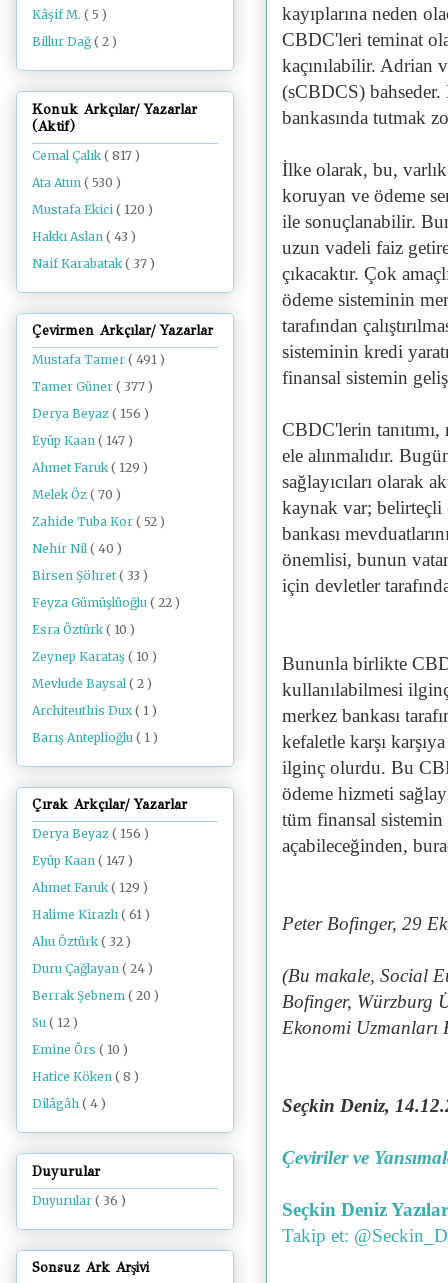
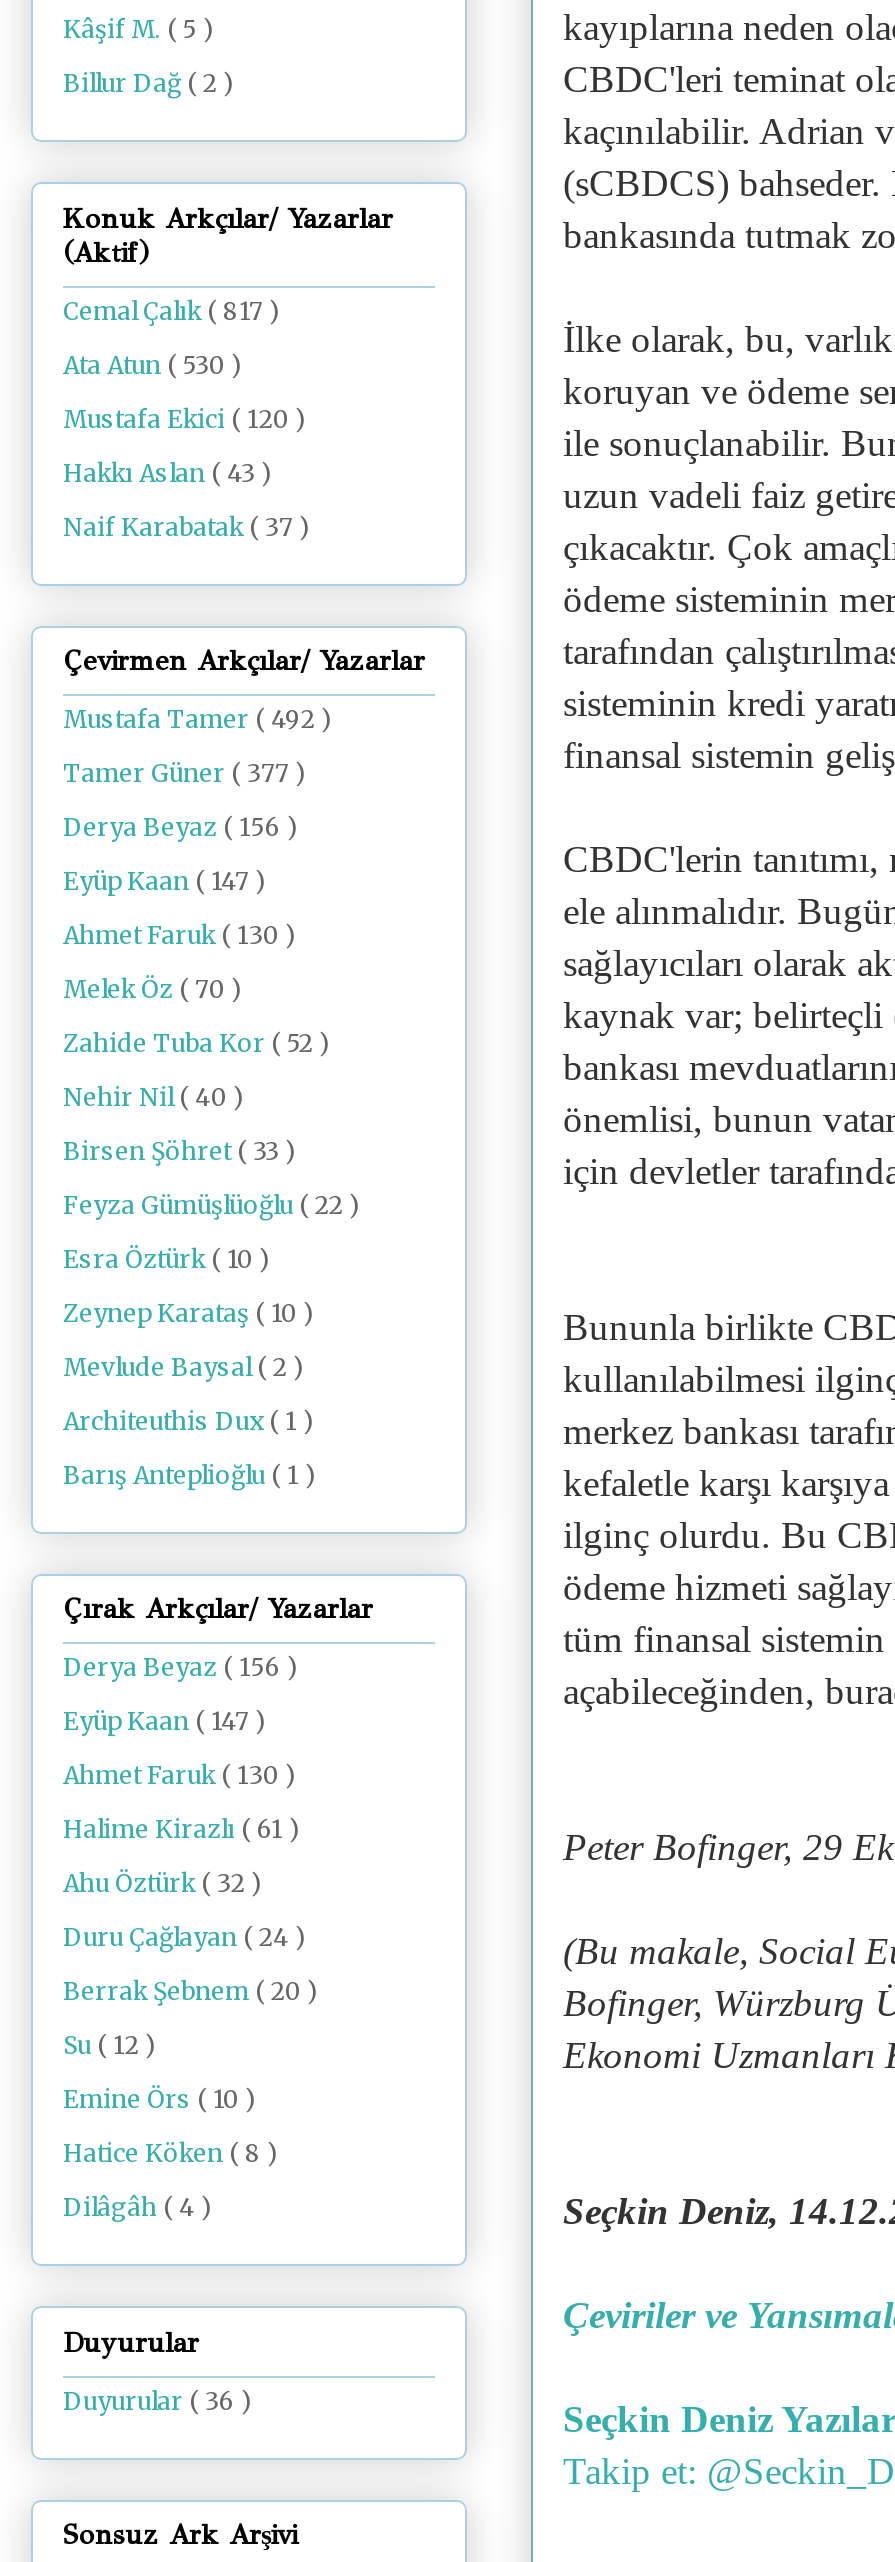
- Mustafa Tamer ( 491 )
+ Mustafa Tamer ( 492 )

- Ahmet Faruk ( 129 )
+ Ahmet Faruk ( 130 )

- Ahmet Faruk ( 129 )
+ Ahmet Faruk ( 130 )
